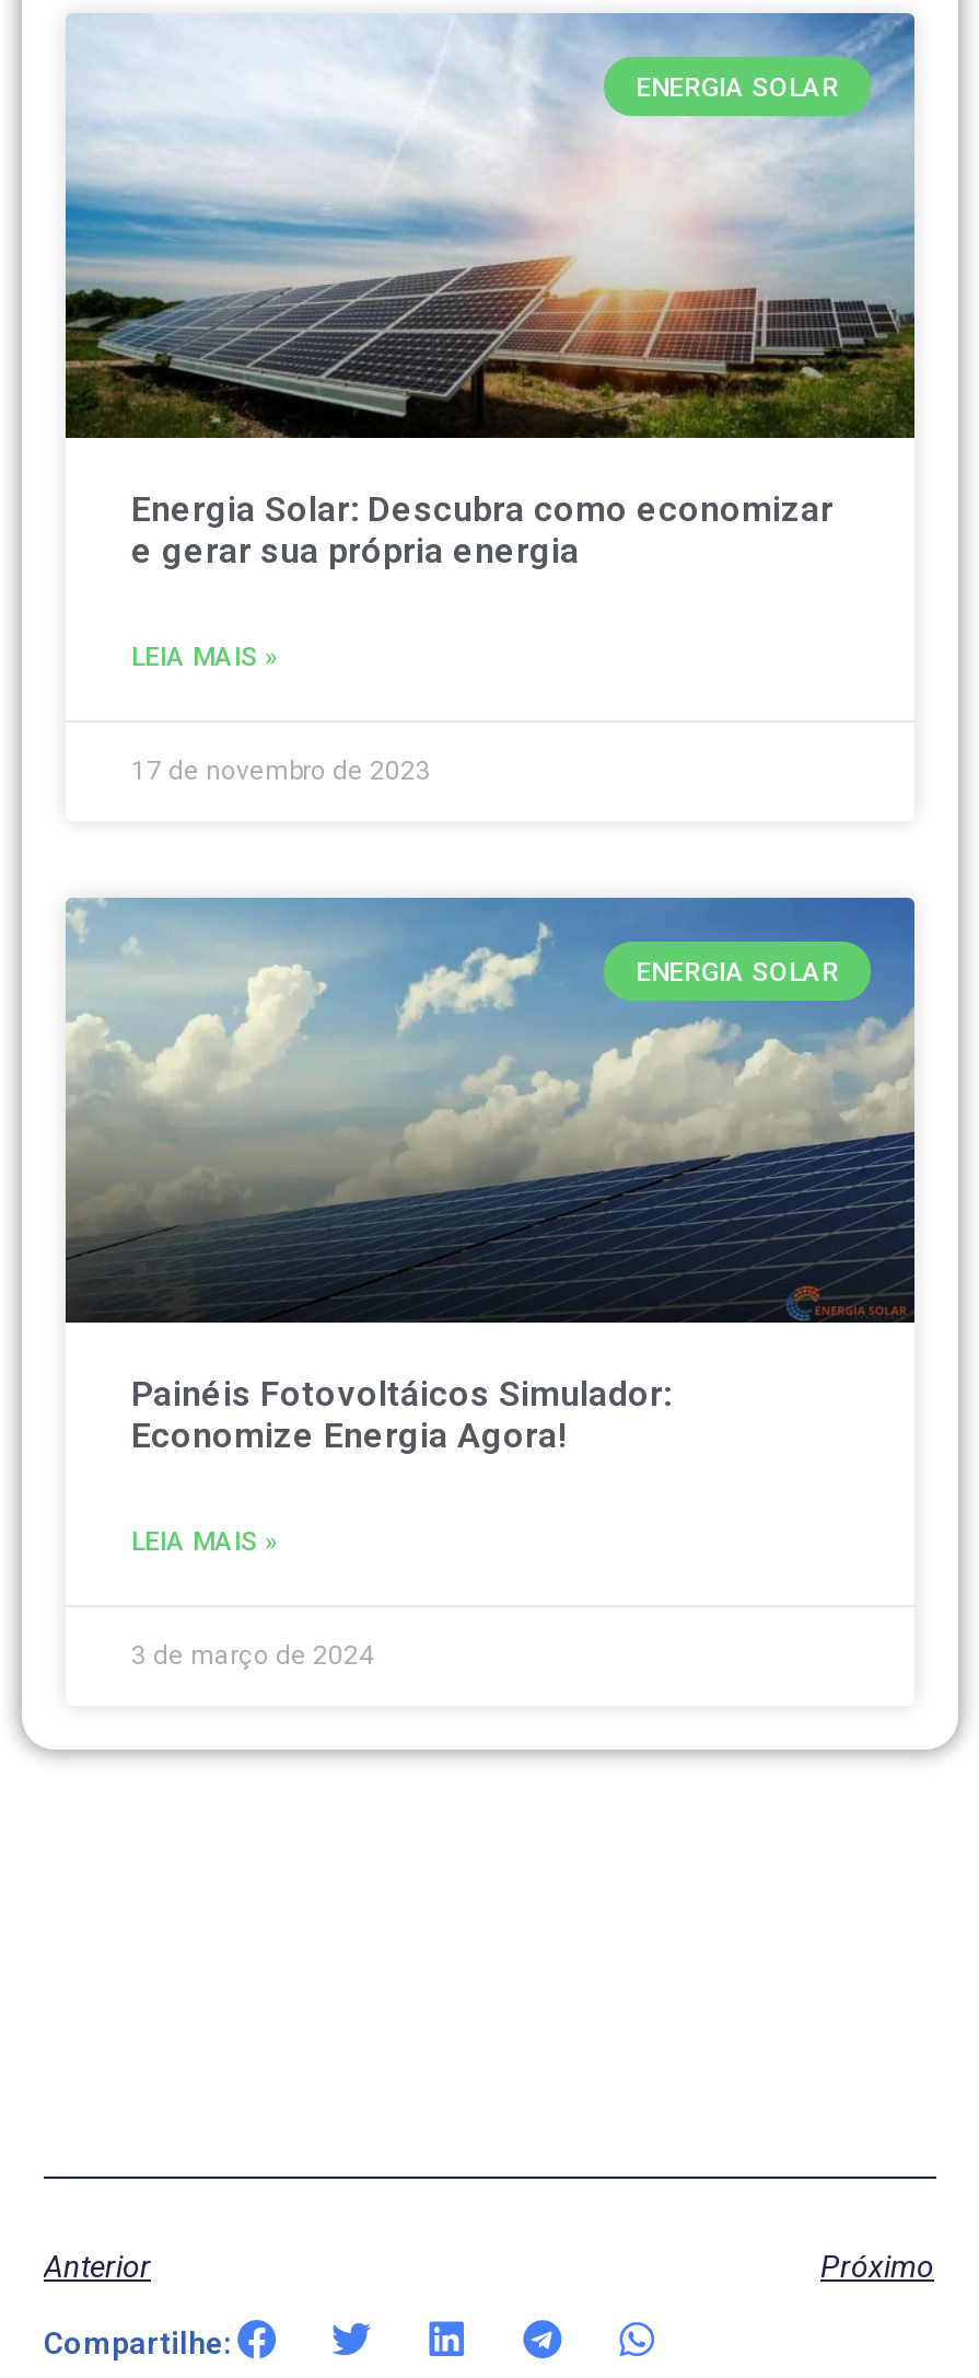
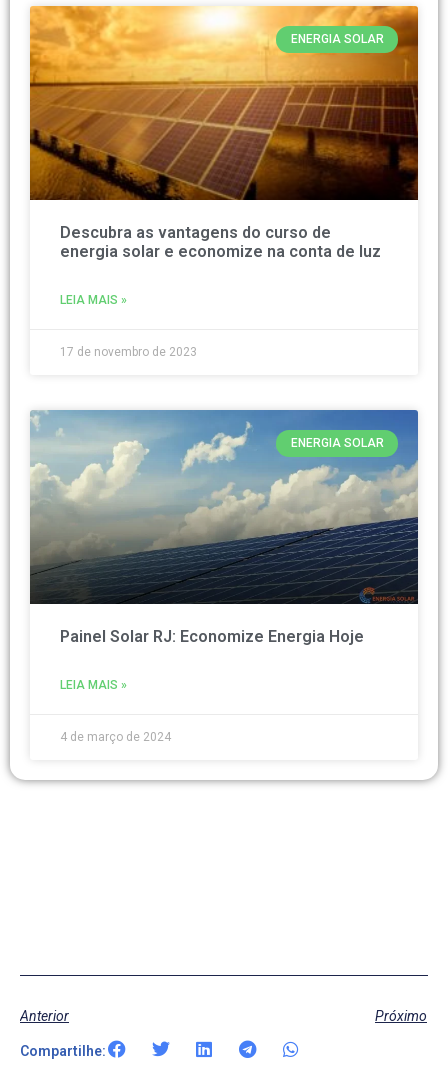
- [image]
- Energia Solar: Descubra como economizar
- e gerar sua própria energia
+ [image]
+ Descubra as vantagens do curso de
+ energia solar e economize na conta de luz

- Painéis Fotovoltáicos Simulador:
- Economize Energia Agora!
+ Painel Solar RJ: Economize Energia Hoje

- 3 de março de 2024
+ 4 de março de 2024
